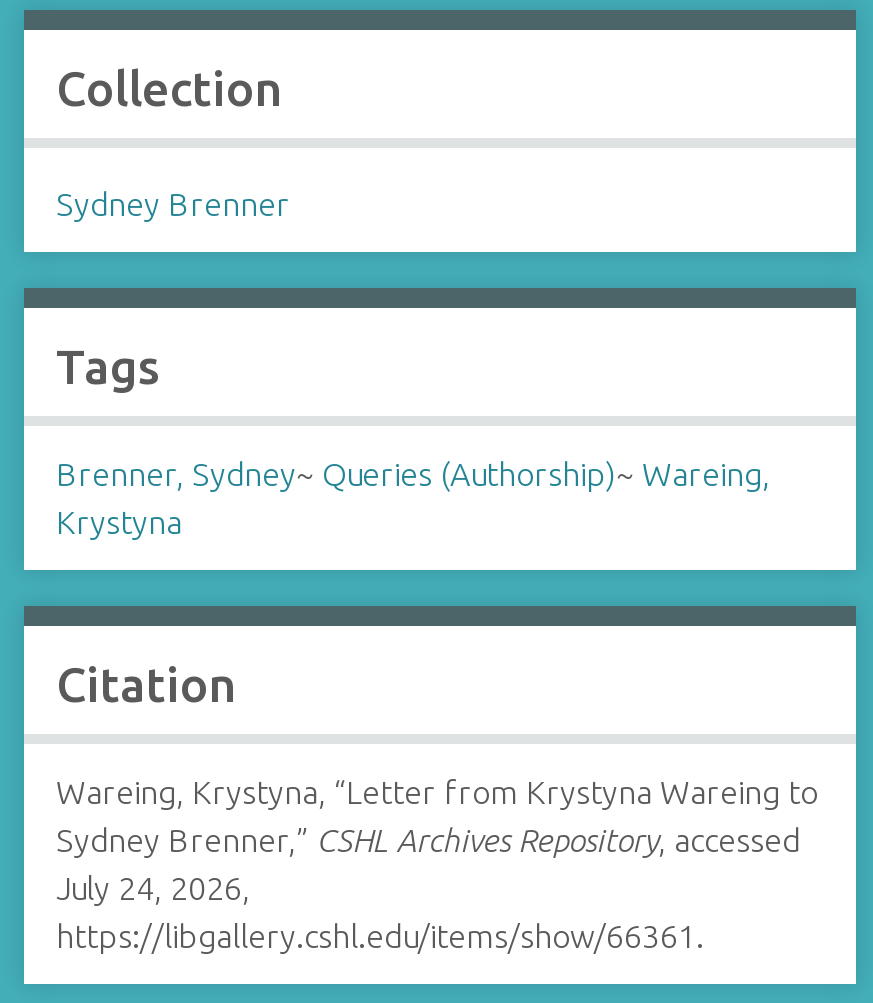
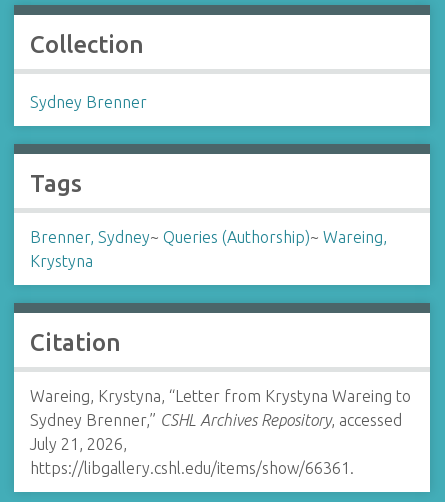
- July 24, 2026,
+ July 21, 2026,
